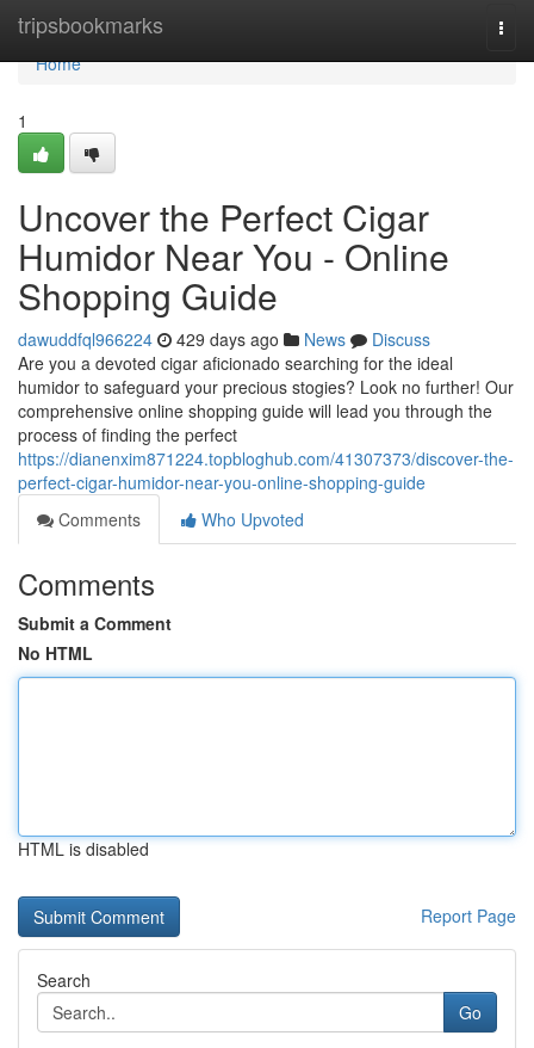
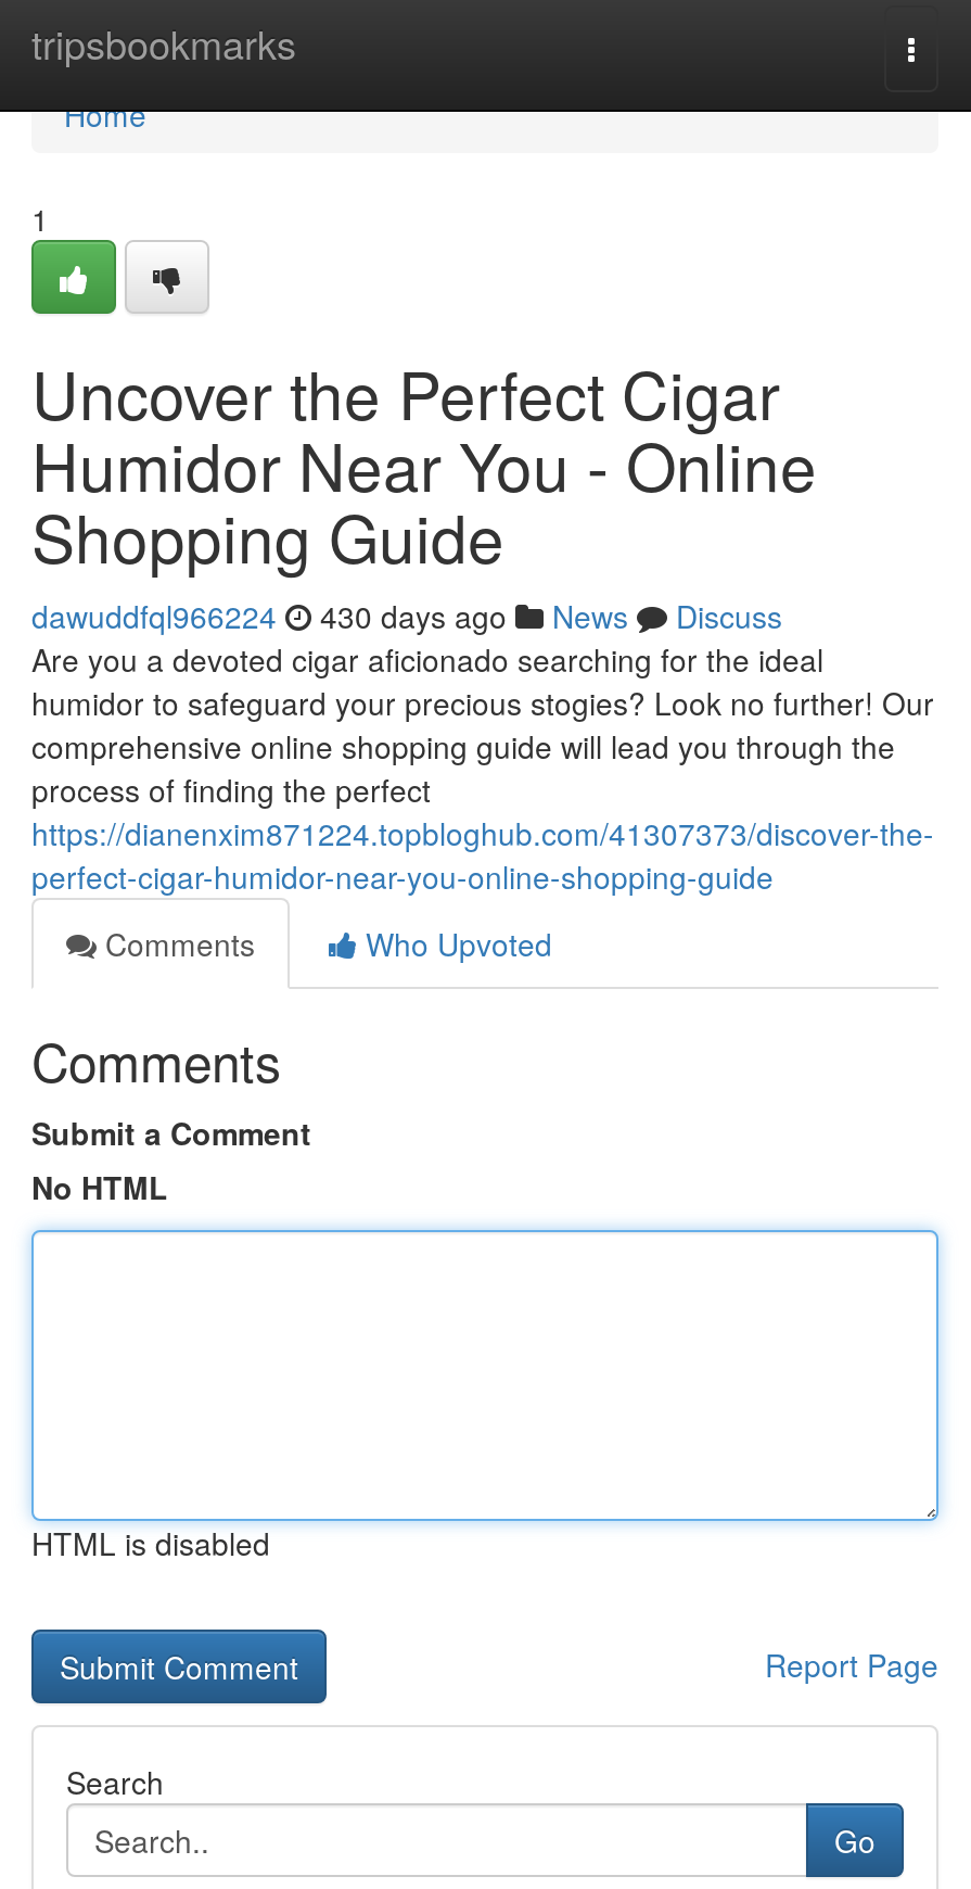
- dawuddfql966224 429 days ago News Discuss
+ dawuddfql966224 430 days ago News Discuss
